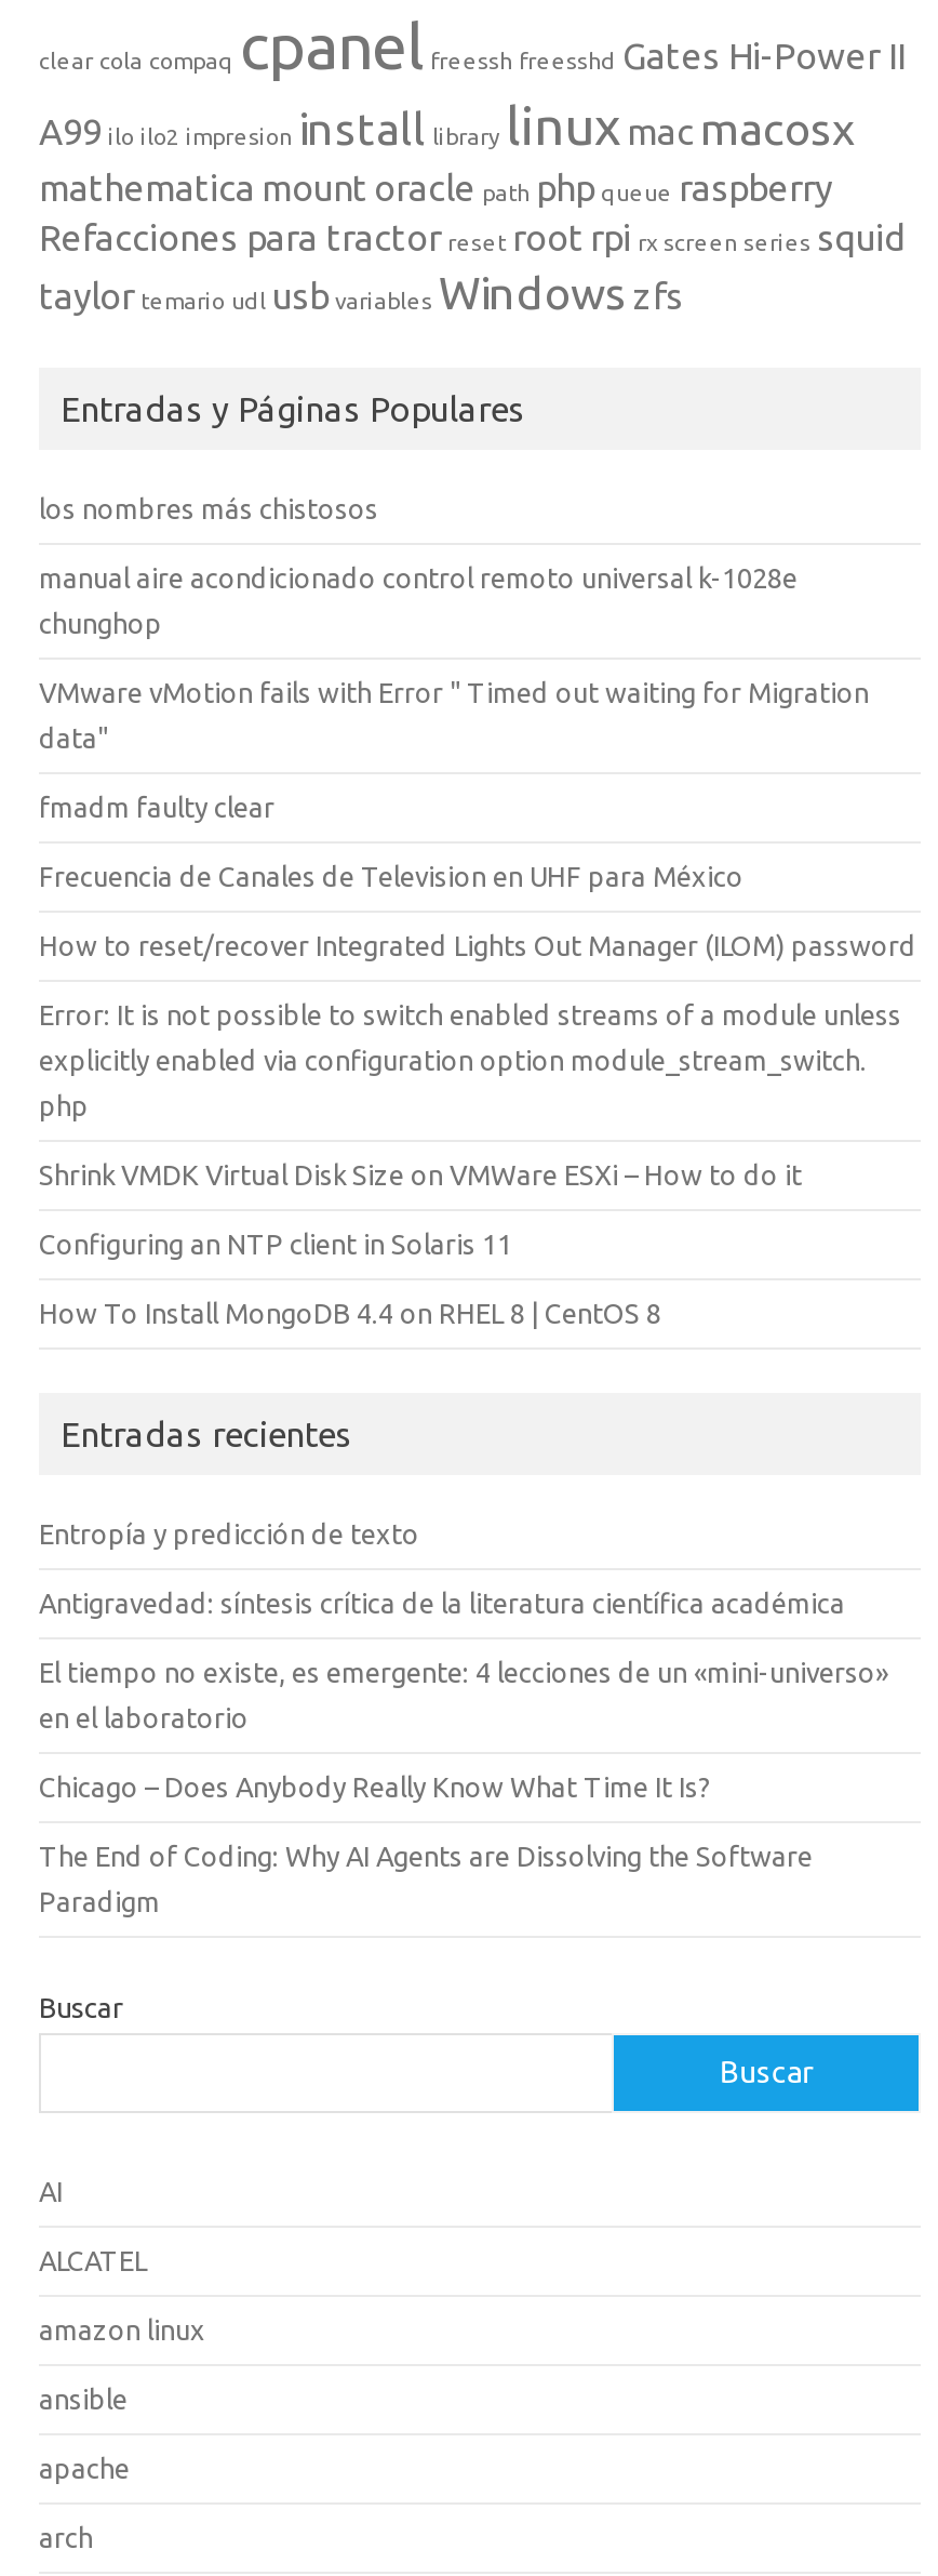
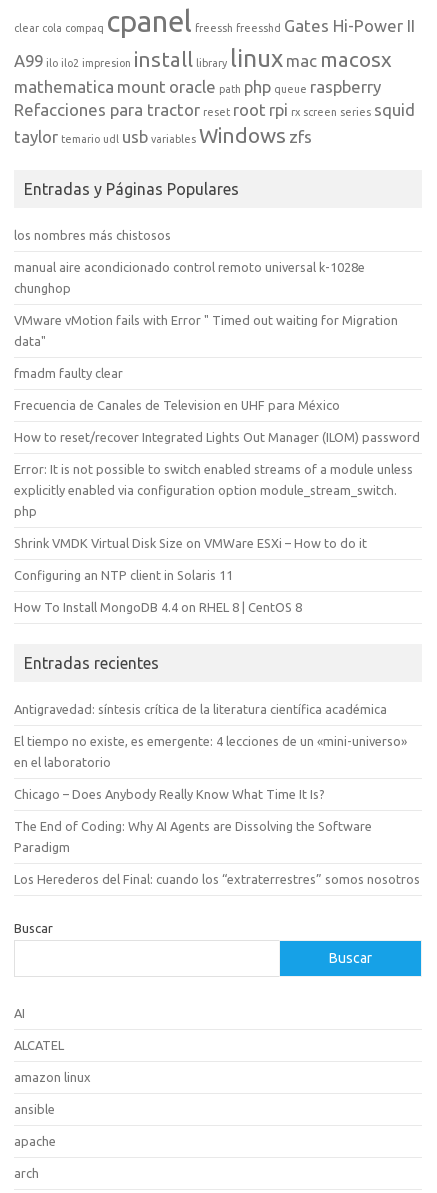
- Entropía y predicción de texto

moved up: Antigravedad: síntesis crítica de la literatura científica académica | El tiempo no existe, es emergente: 4 lecciones de un «mini-universo» | en el laboratorio | Chicago – Does Anybody Really Know What Time It Is? | The End of Coding: Why AI Agents are Dissolving the Software | Paradigm

+ Los Herederos del Final: cuando los “extraterrestres” somos nosotros
